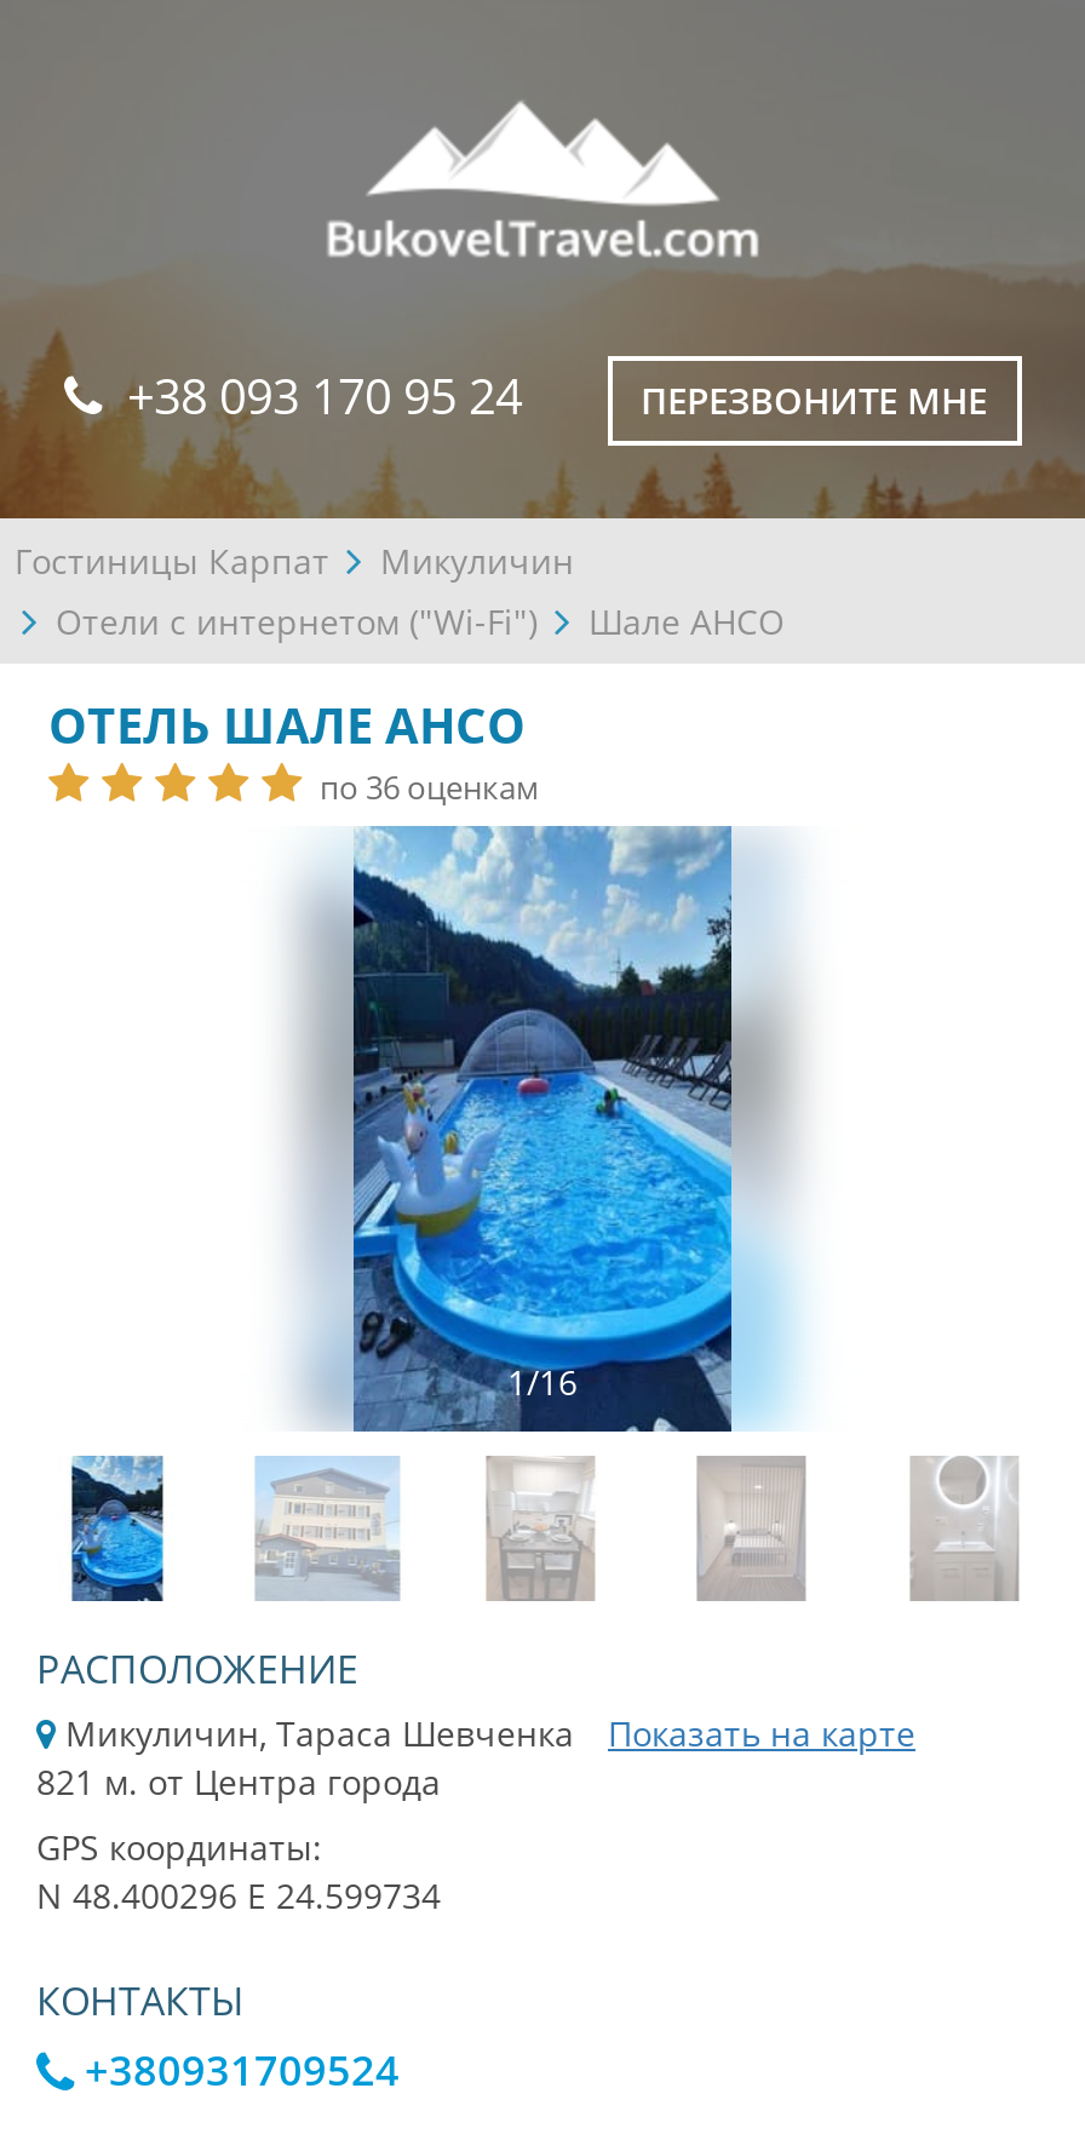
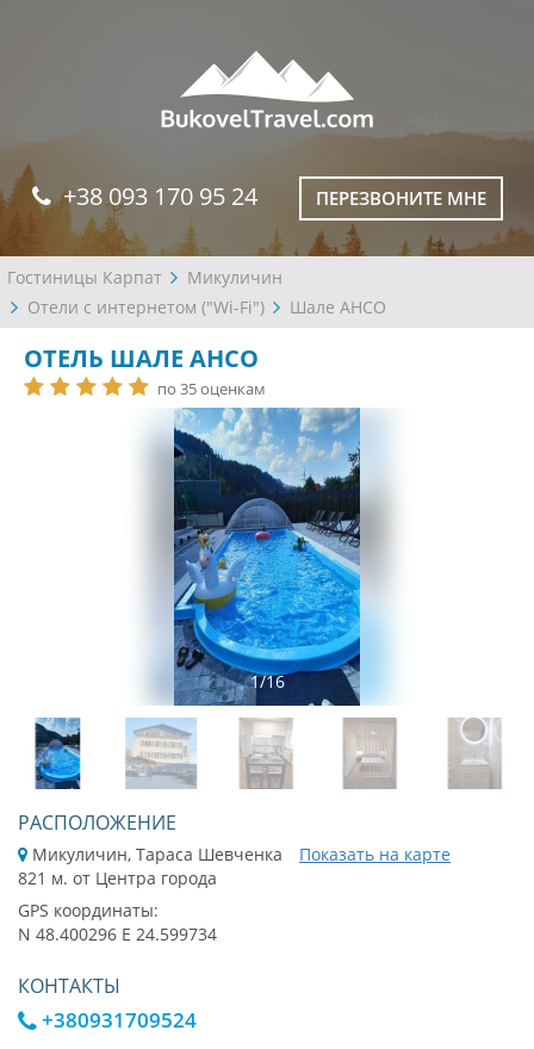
- по 36 оценкам
+ по 35 оценкам
